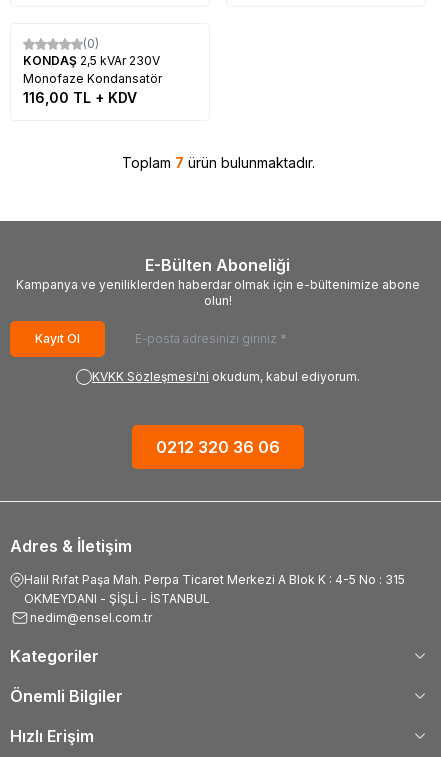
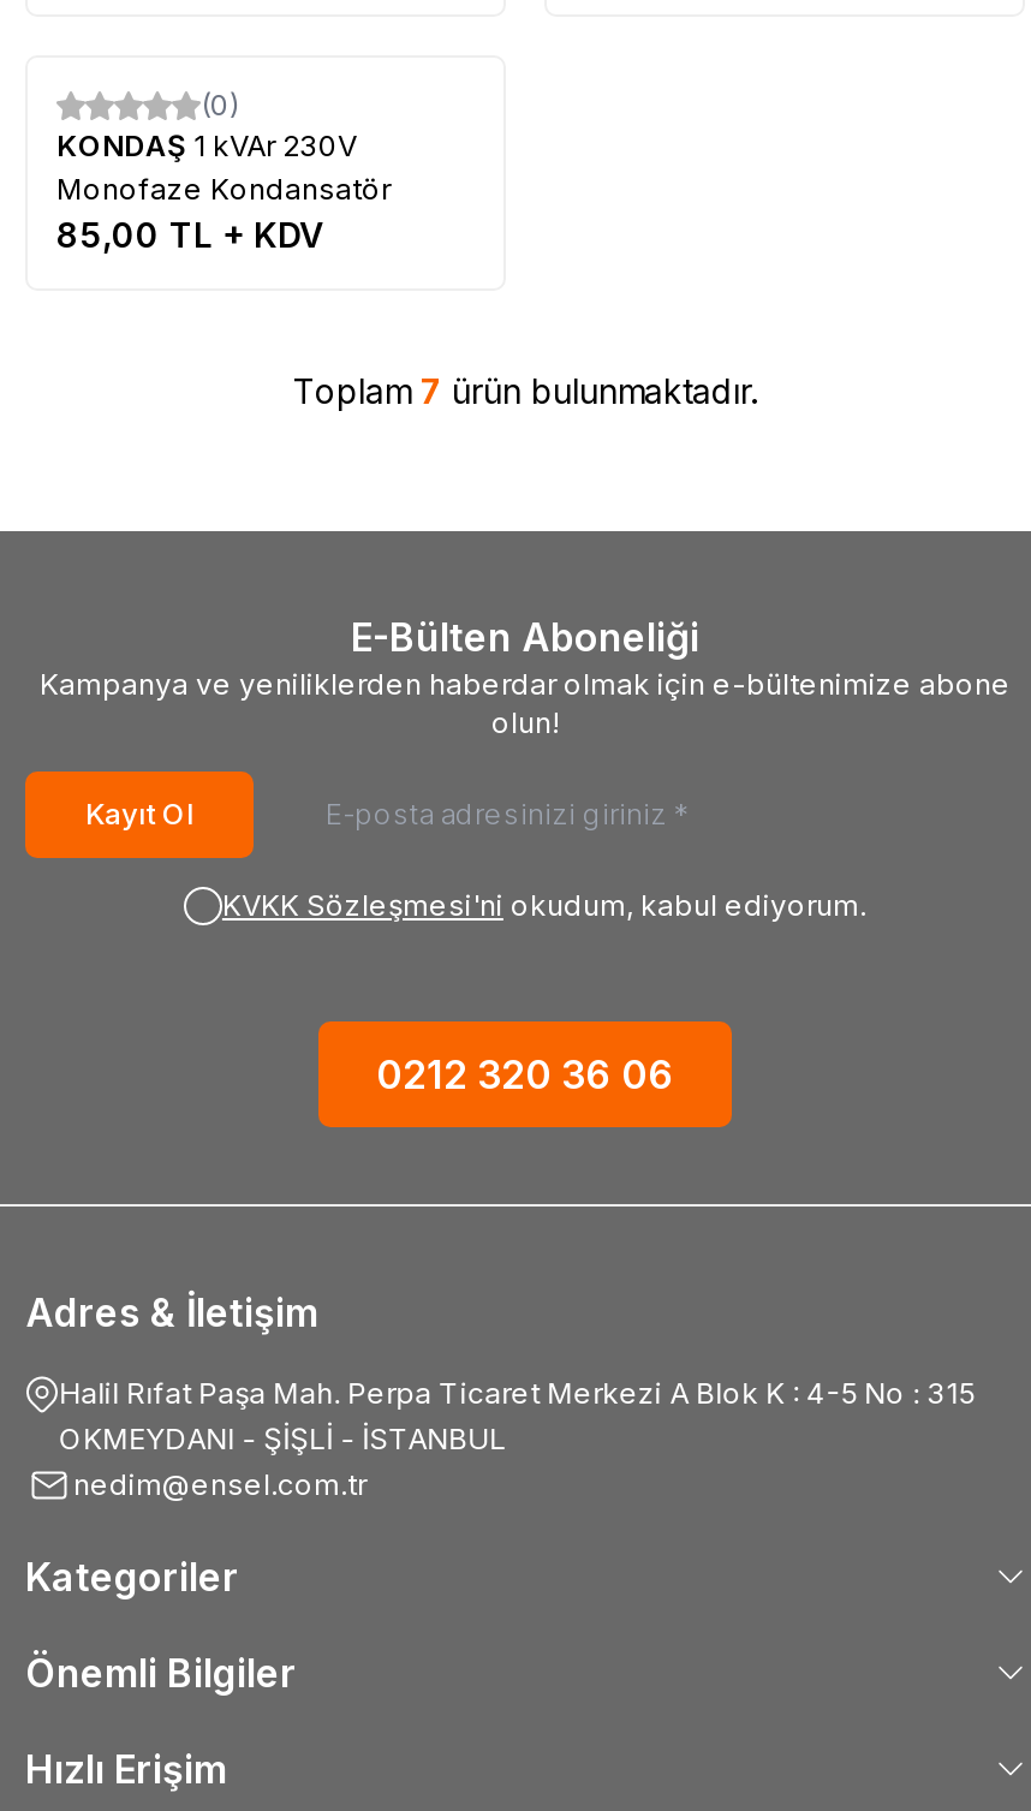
- KONDAŞ 2,5 kVAr 230V
+ KONDAŞ 1 kVAr 230V

- 116,00 TL + KDV
+ 85,00 TL + KDV
